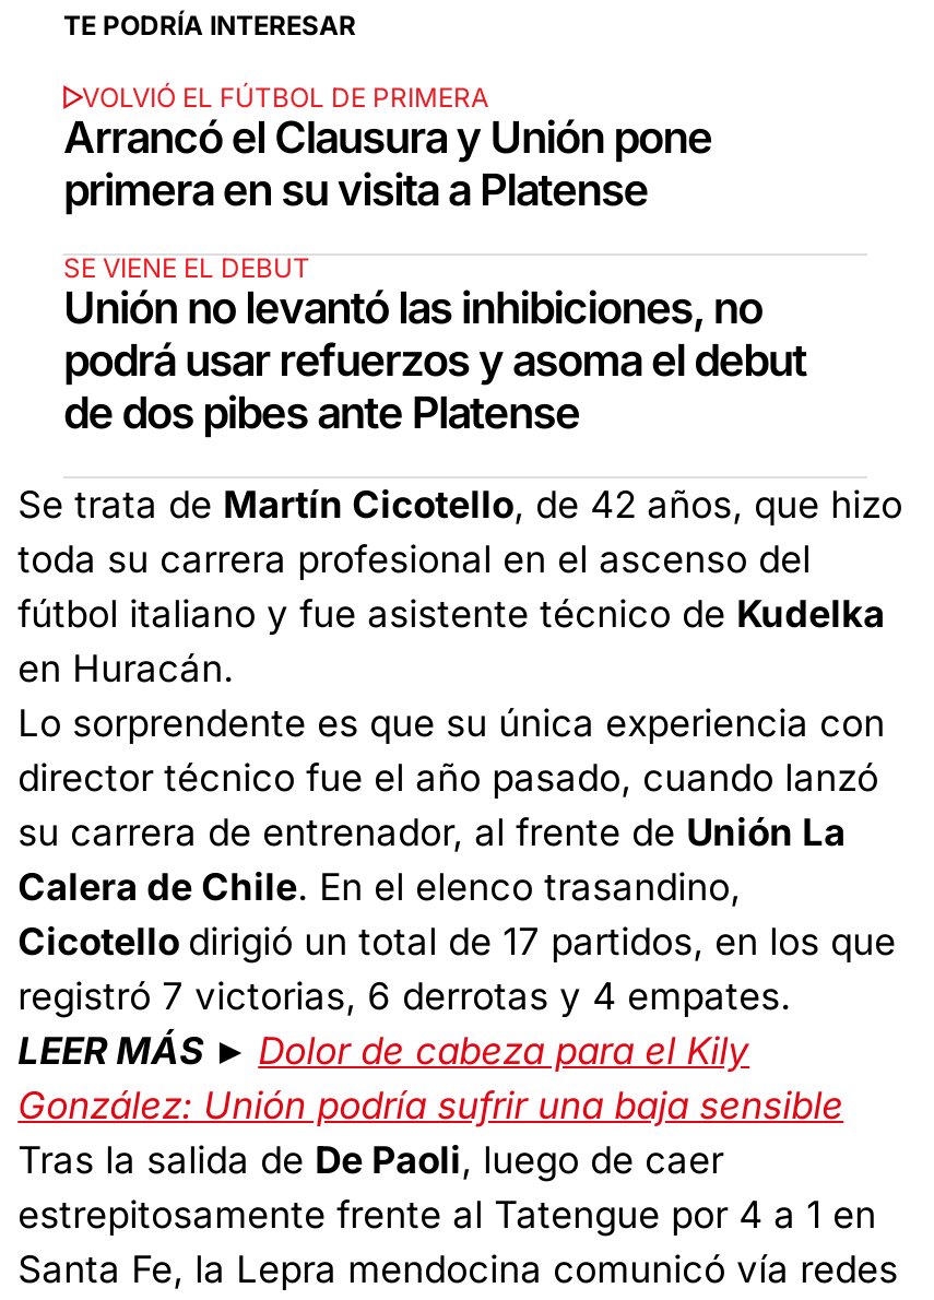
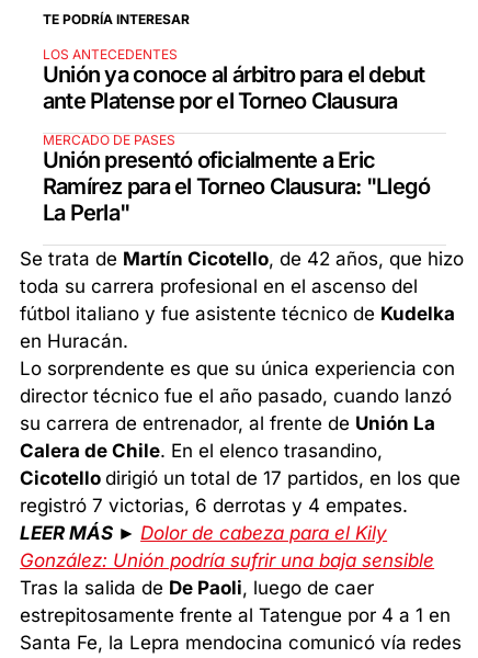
- VOLVIÓ EL FÚTBOL DE PRIMERA
- Arrancó el Clausura y Unión pone
- primera en su visita a Platense
+ LOS ANTECEDENTES
+ Unión ya conoce al árbitro para el debut
+ ante Platense por el Torneo Clausura

- SE VIENE EL DEBUT
- Unión no levantó las inhibiciones, no
- podrá usar refuerzos y asoma el debut
- de dos pibes ante Platense
+ MERCADO DE PASES
+ Unión presentó oficialmente a Eric
+ Ramírez para el Torneo Clausura: "Llegó
+ La Perla"
